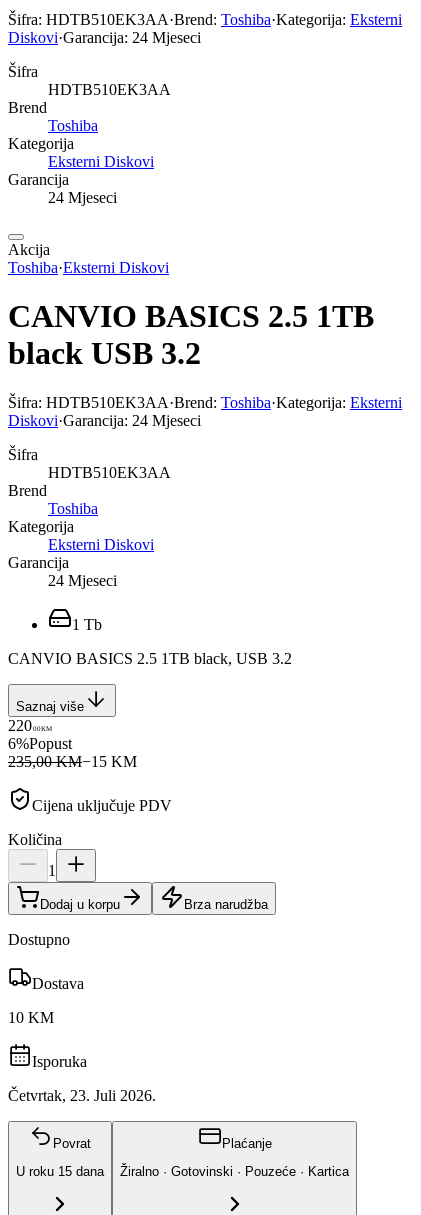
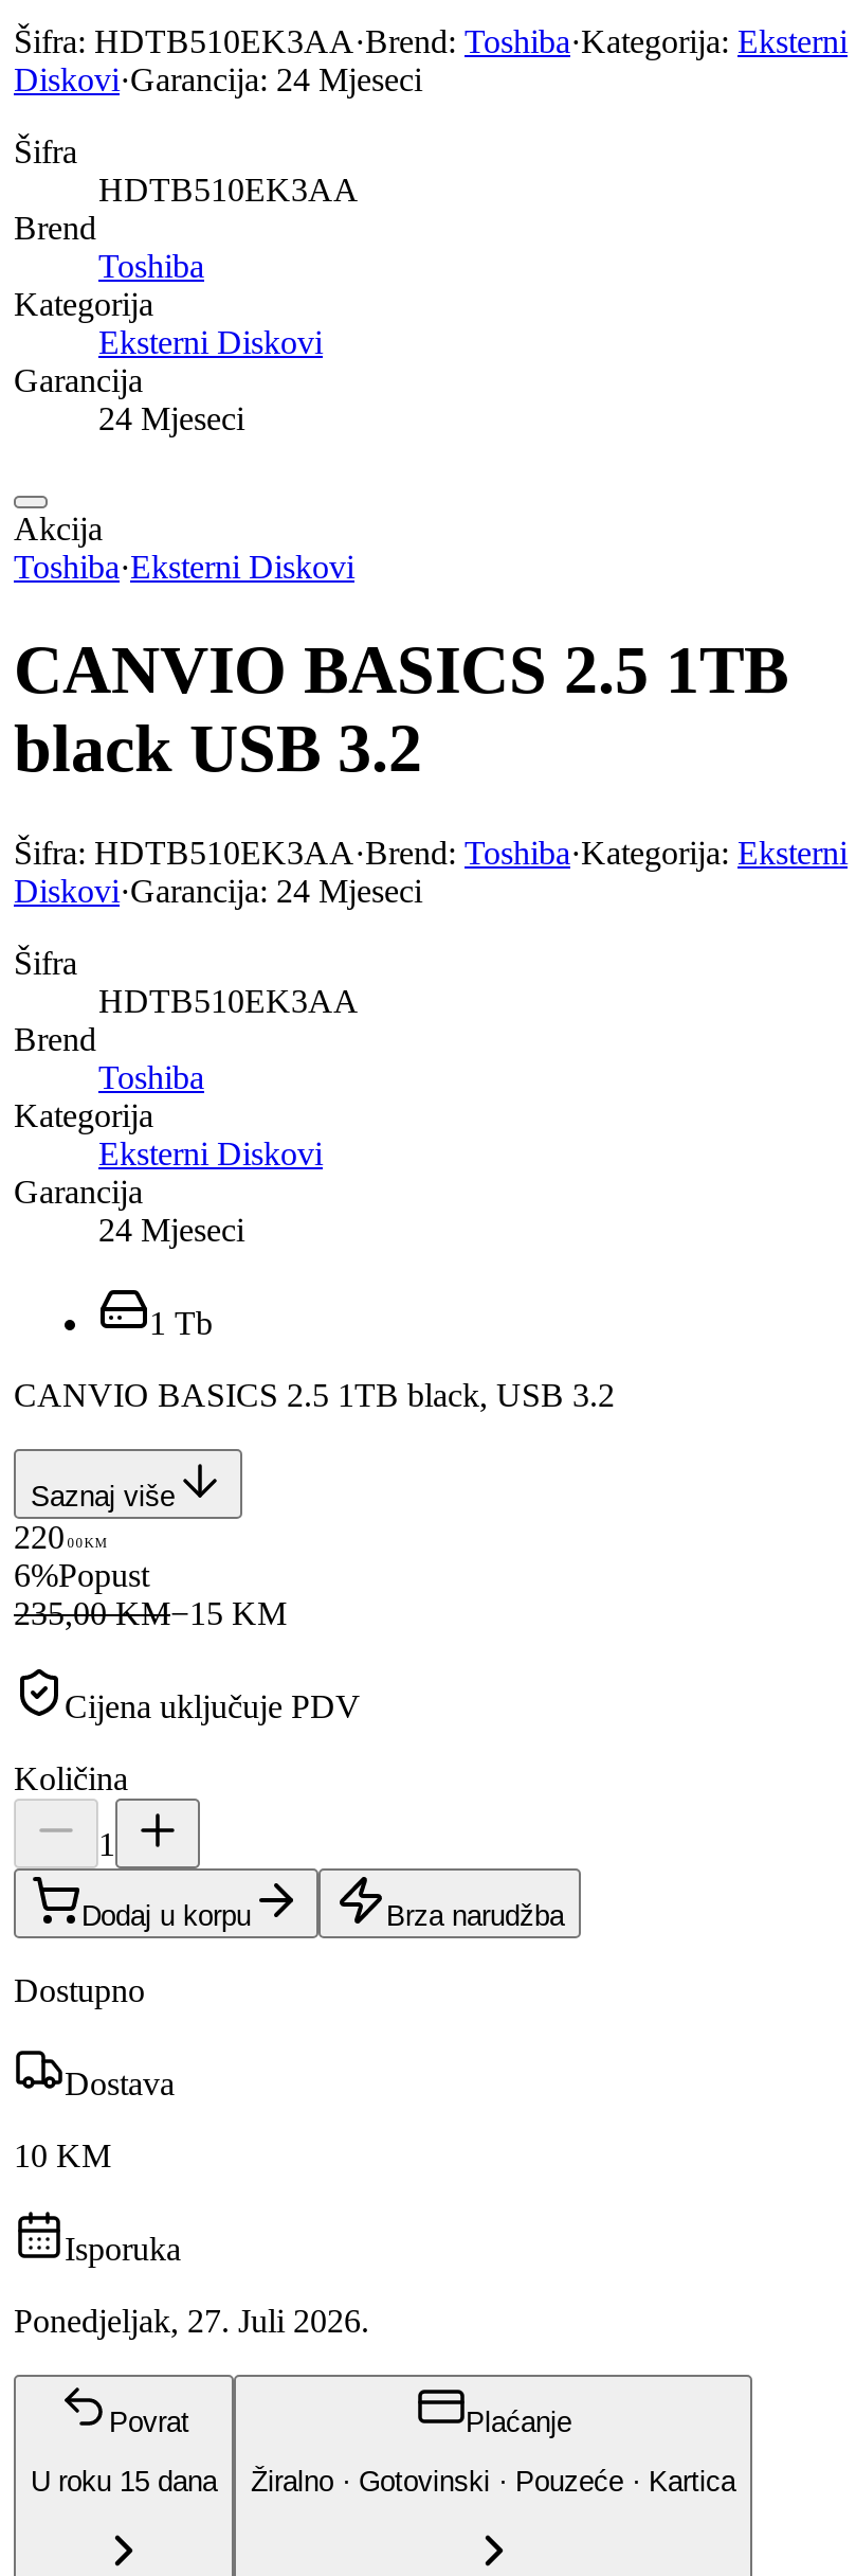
- Četvrtak, 23. Juli 2026.
+ Ponedjeljak, 27. Juli 2026.
